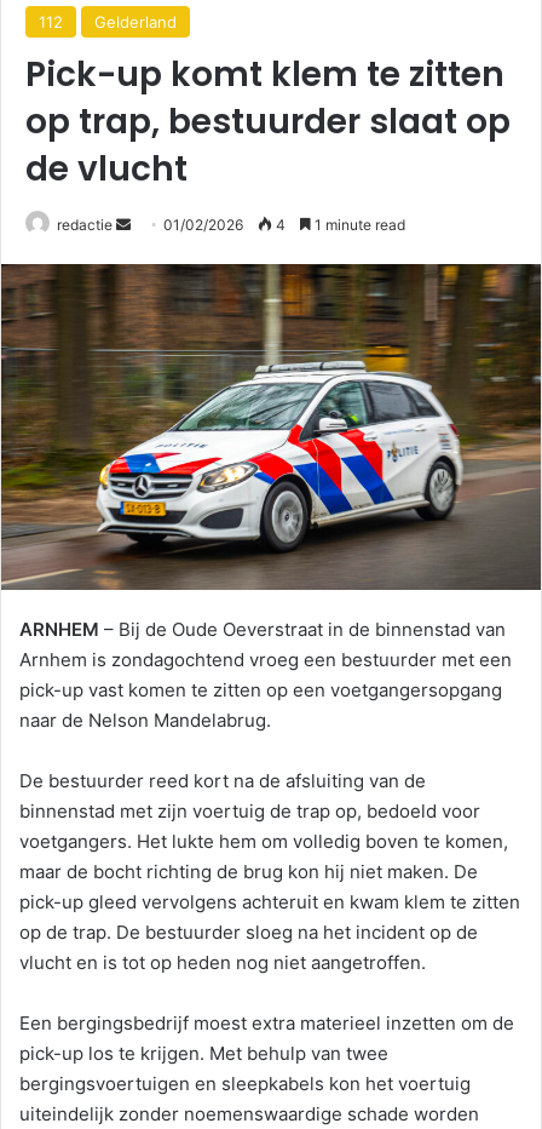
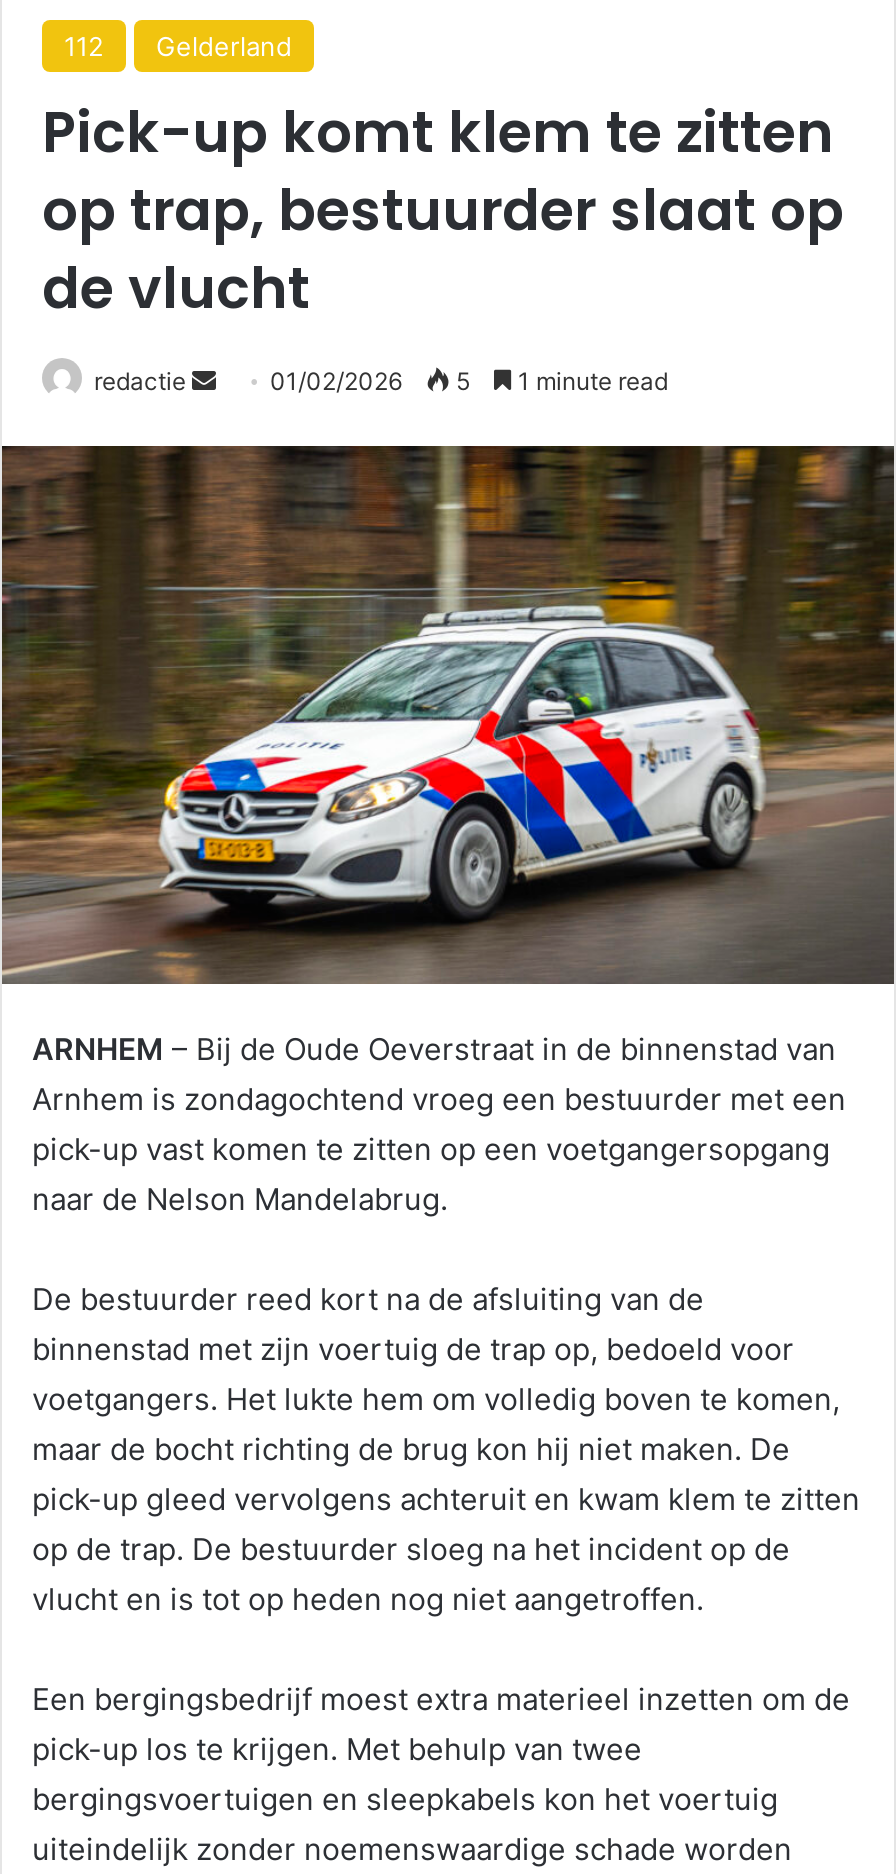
- 4
+ 5
